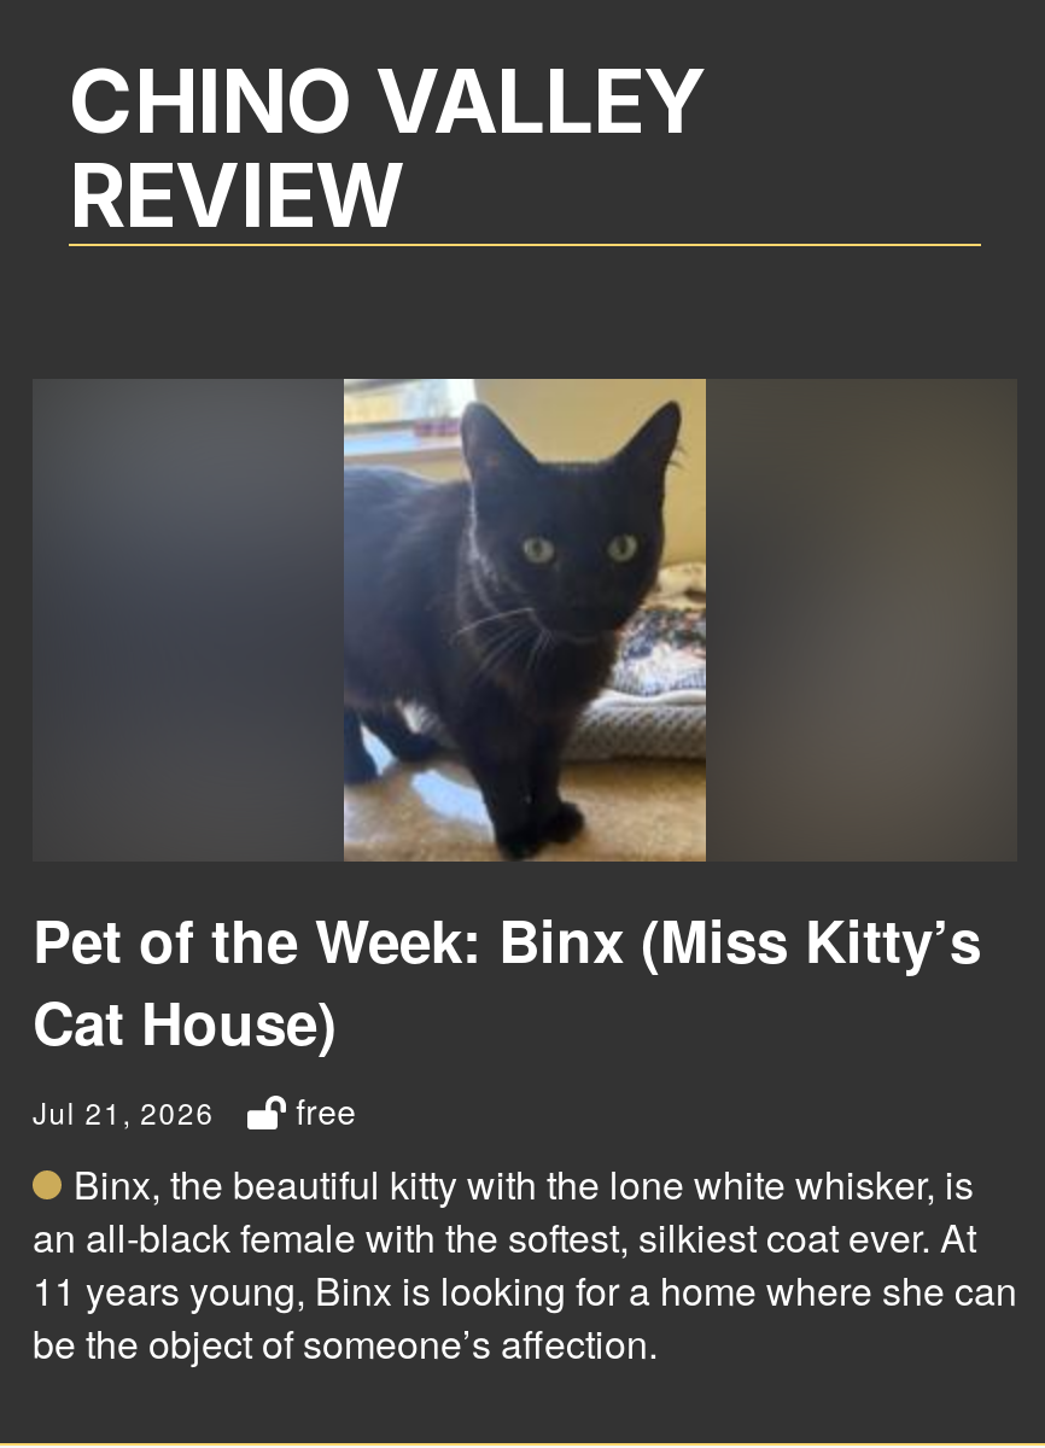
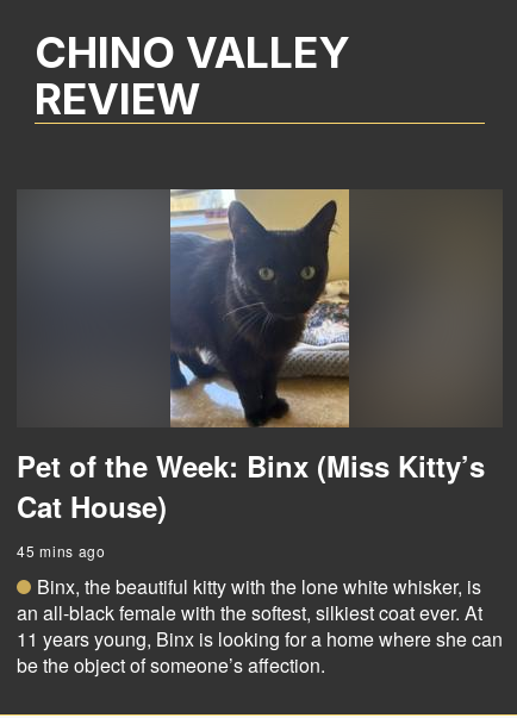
- Jul 21, 2026
- free
+ 45 mins ago
